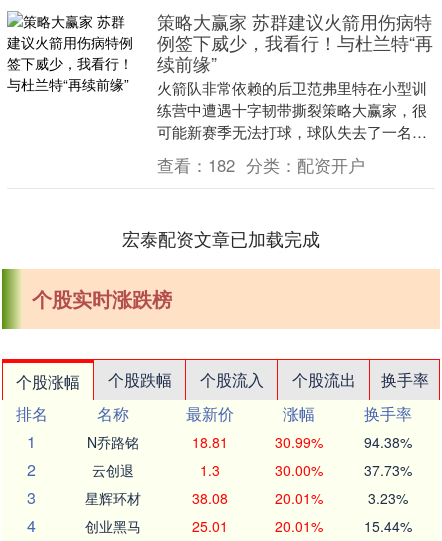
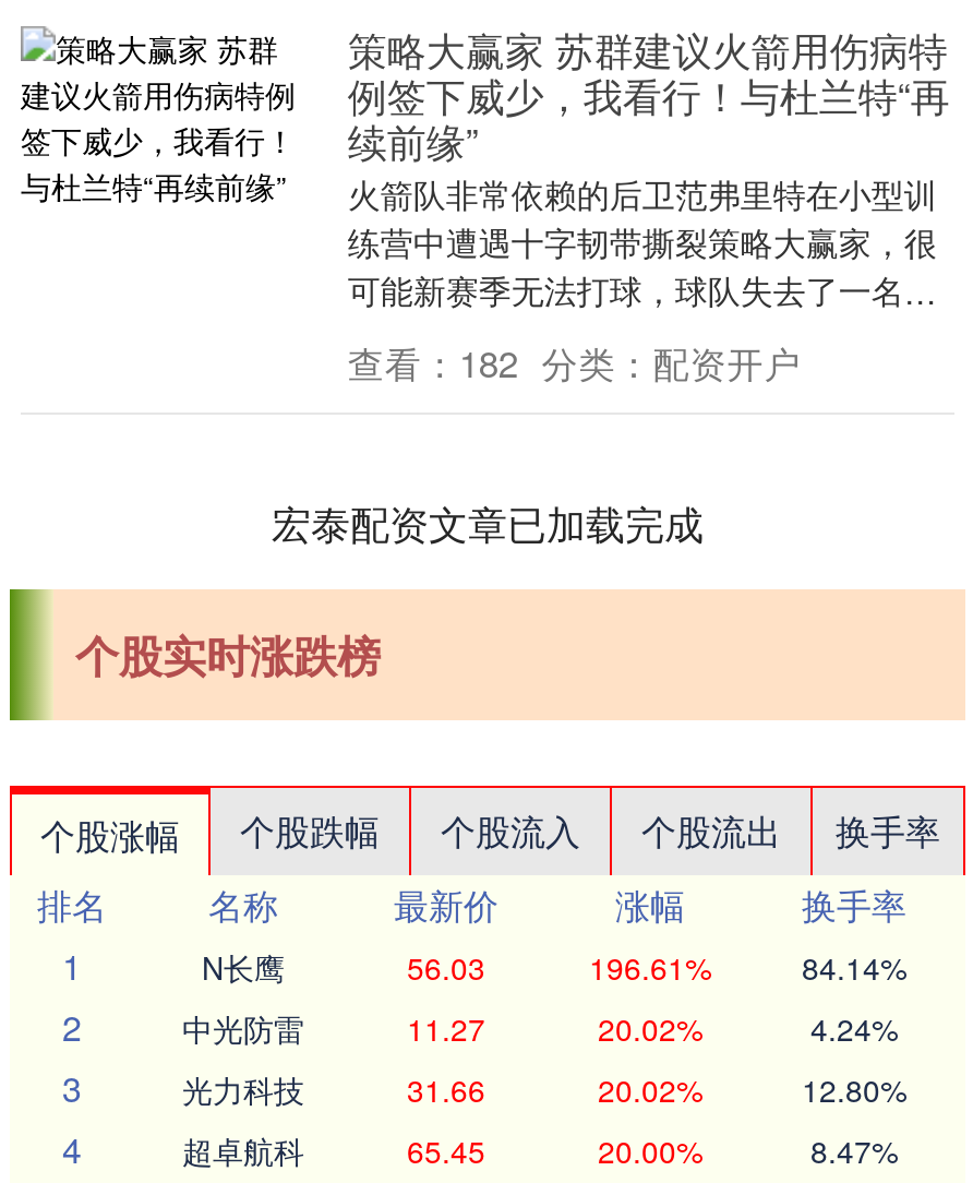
- N乔路铭
- 18.81
- 30.99%
- 94.38%
+ N长鹰
+ 56.03
+ 196.61%
+ 84.14%

- 云创退
- 1.3
- 30.00%
- 37.73%
+ 中光防雷
+ 11.27
+ 20.02%
+ 4.24%

- 星辉环材
- 38.08
- 20.01%
- 3.23%
+ 光力科技
+ 31.66
+ 20.02%
+ 12.80%

- 创业黑马
- 25.01
- 20.01%
- 15.44%
+ 超卓航科
+ 65.45
+ 20.00%
+ 8.47%
